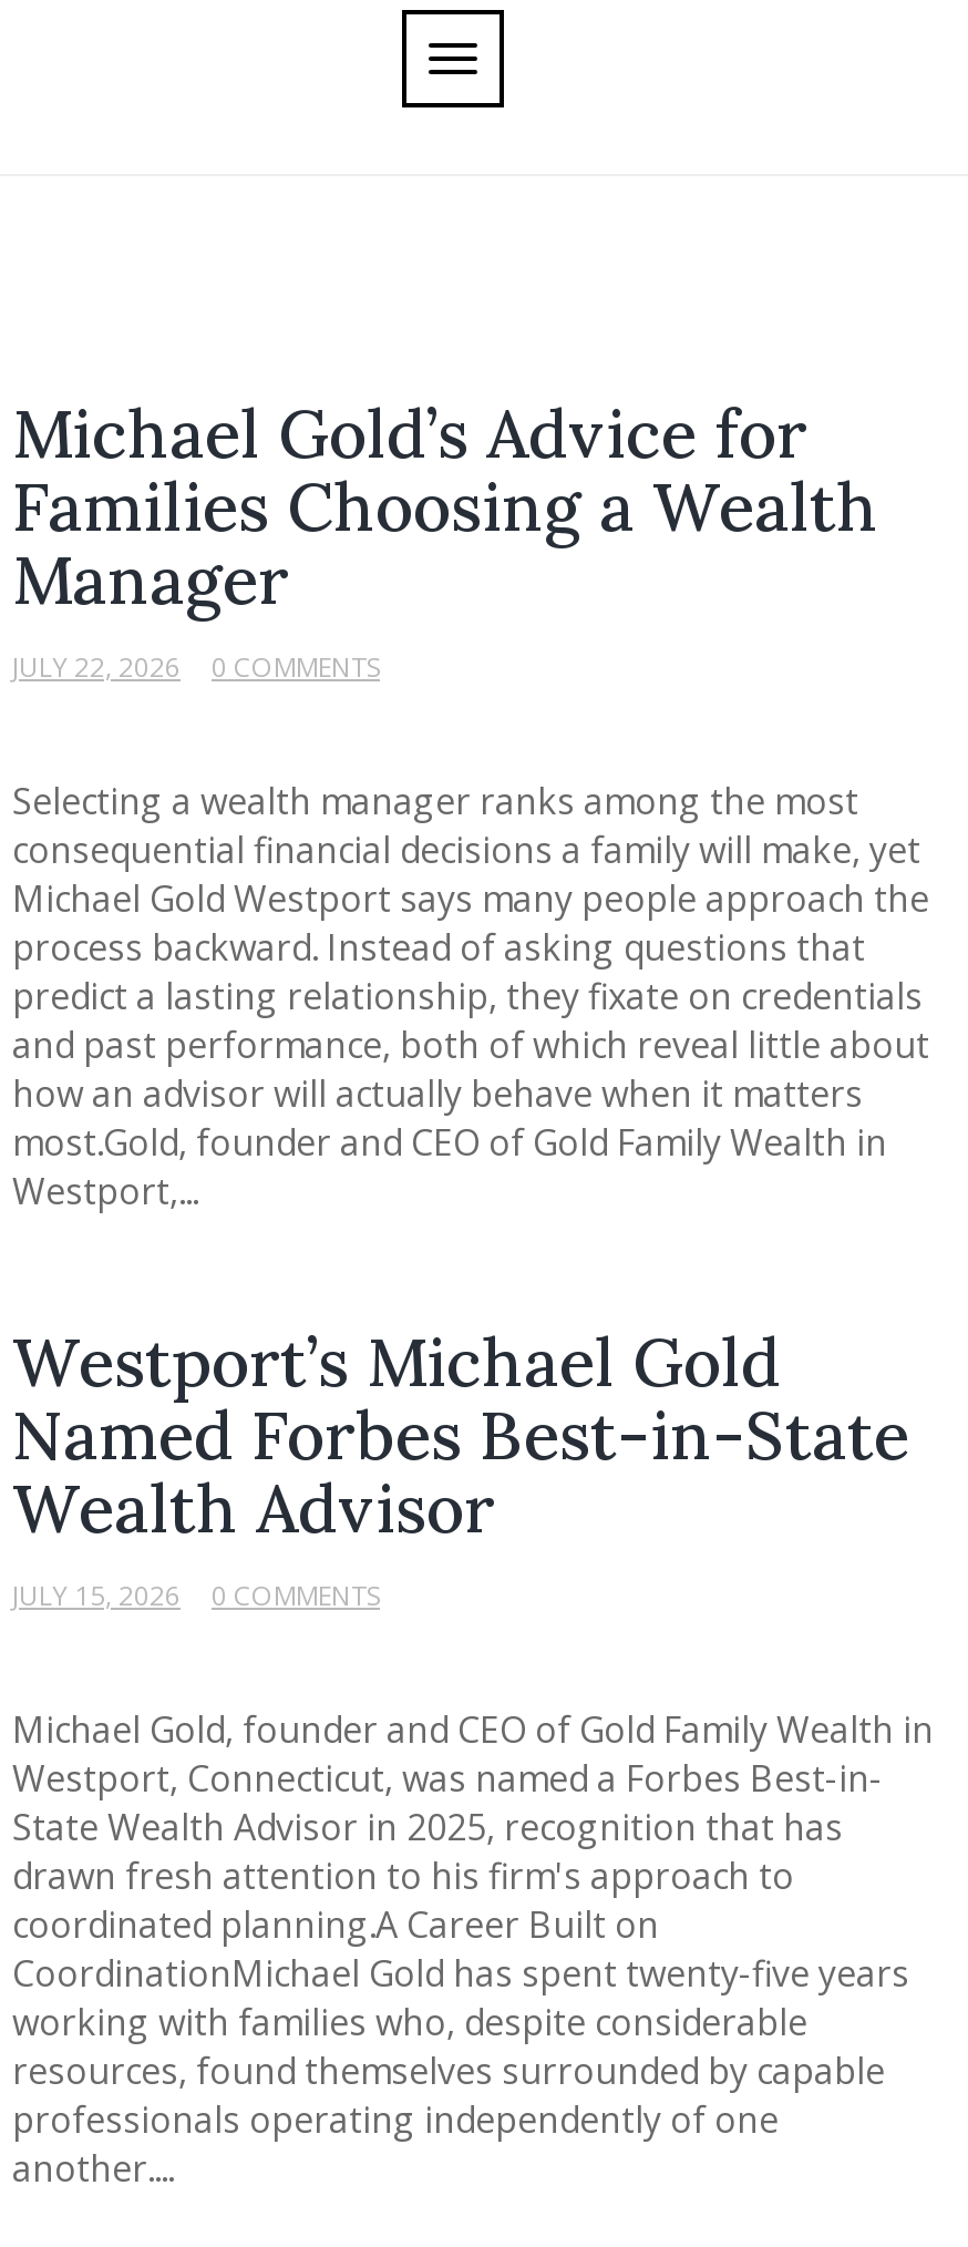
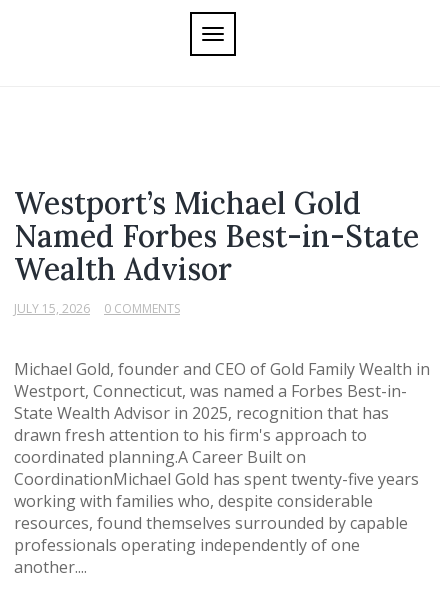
- Michael Gold’s Advice for
- Families Choosing a Wealth
- Manager
- JULY 22, 2026
- 0 COMMENTS
- Selecting a wealth manager ranks among the most
- consequential financial decisions a family will make, yet
- Michael Gold Westport says many people approach the
- process backward. Instead of asking questions that
- predict a lasting relationship, they fixate on credentials
- and past performance, both of which reveal little about
- how an advisor will actually behave when it matters
- most.Gold, founder and CEO of Gold Family Wealth in
- Westport,...
